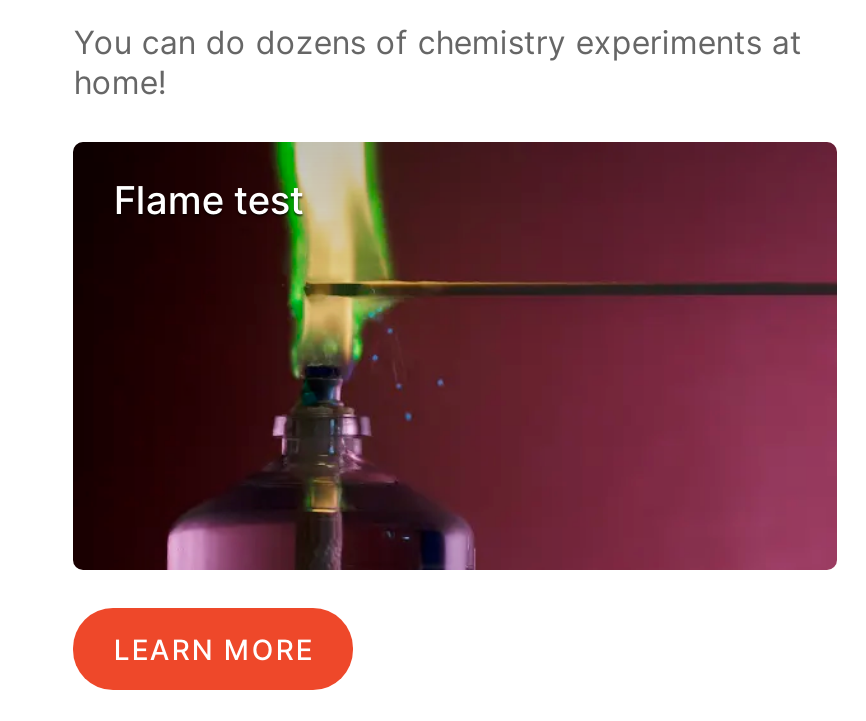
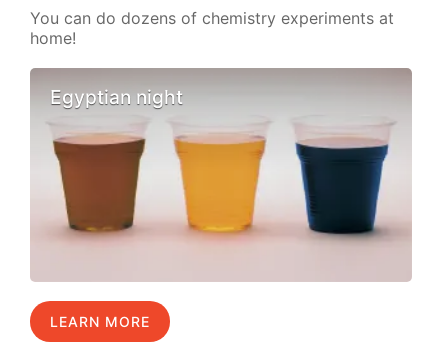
- [image]
- Flame test
+ [image]
+ Egyptian night
